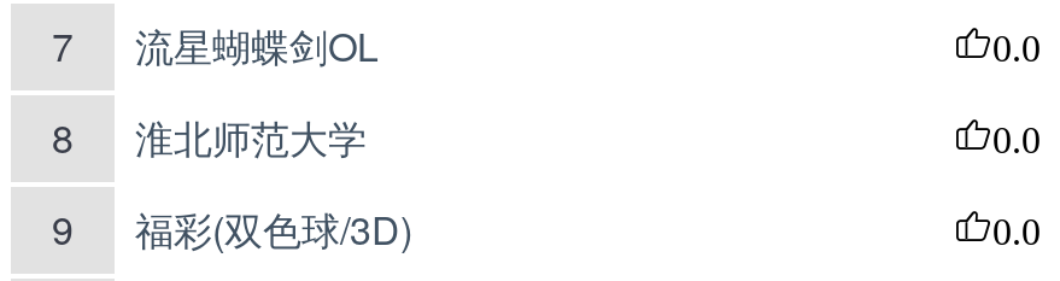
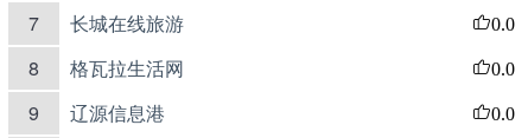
- 流星蝴蝶剑OL
+ 长城在线旅游

- 淮北师范大学
+ 格瓦拉生活网

- 福彩(双色球/3D)
+ 辽源信息港
